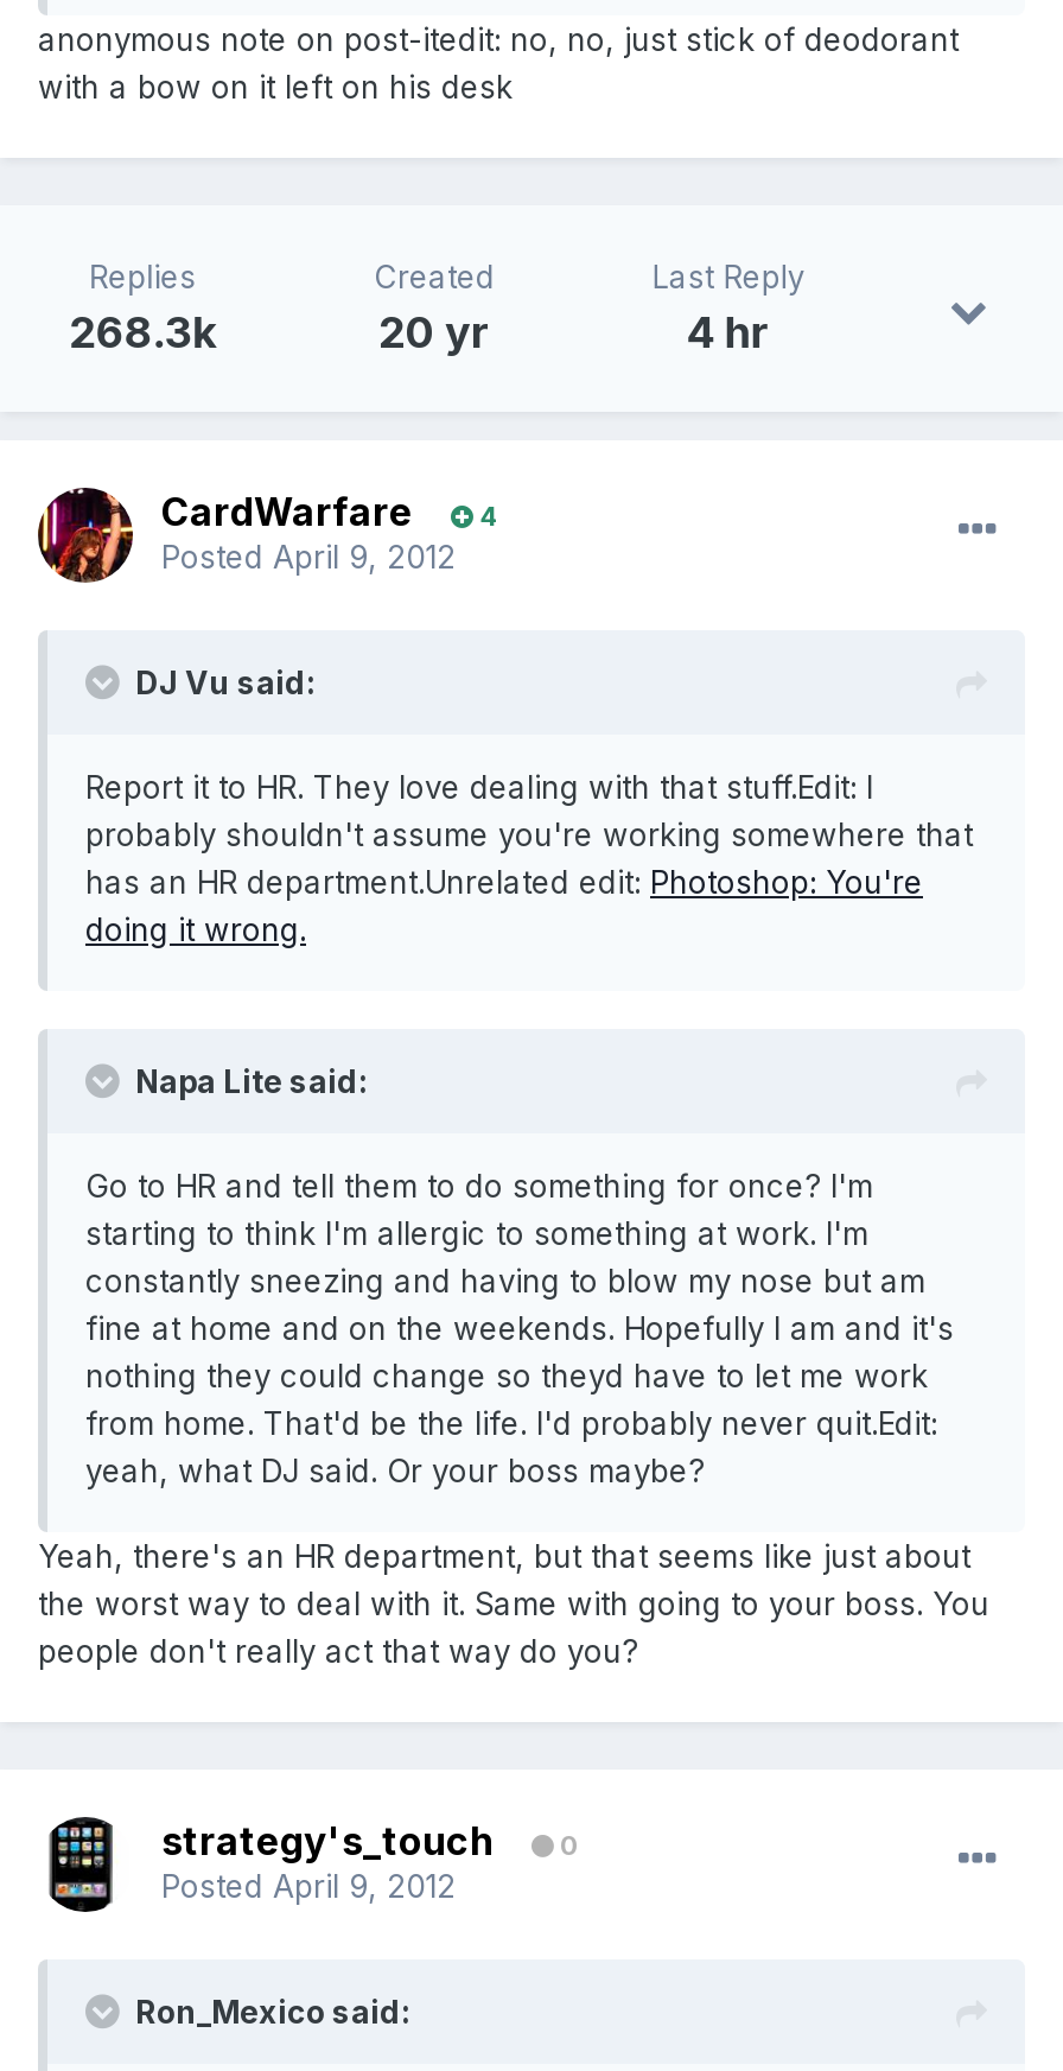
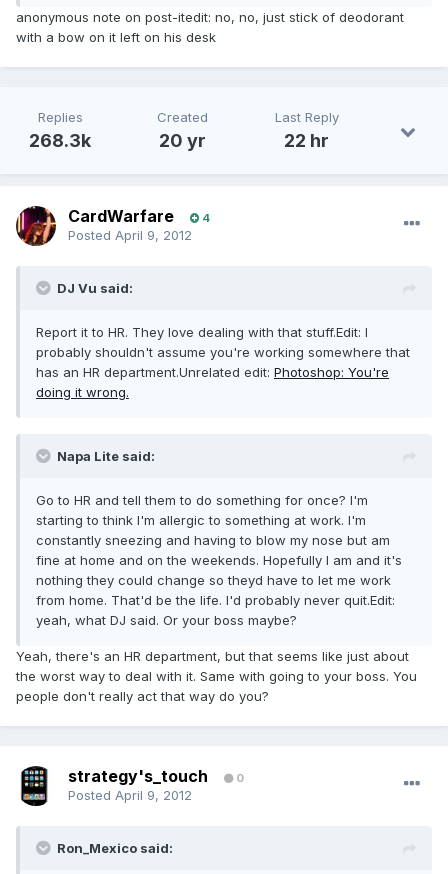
- 4 hr
+ 22 hr
